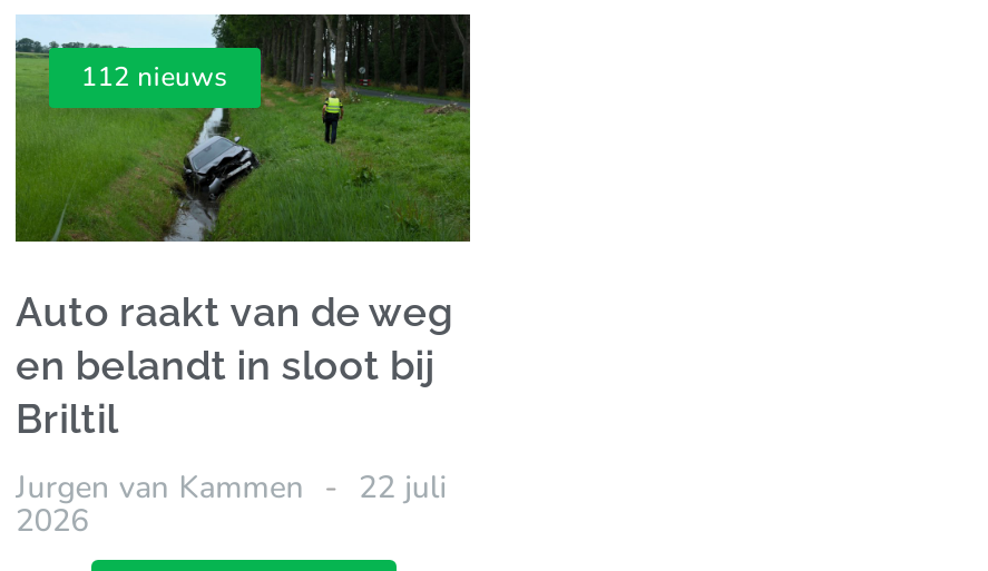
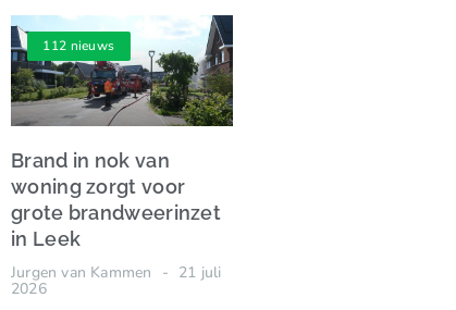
- [image]
- Auto raakt van de weg
- en belandt in sloot bij
- Briltil
+ [image]
+ Brand in nok van
+ woning zorgt voor
+ grote brandweerinzet
+ in Leek

- Jurgen van Kammen 22 juli
+ Jurgen van Kammen 21 juli
